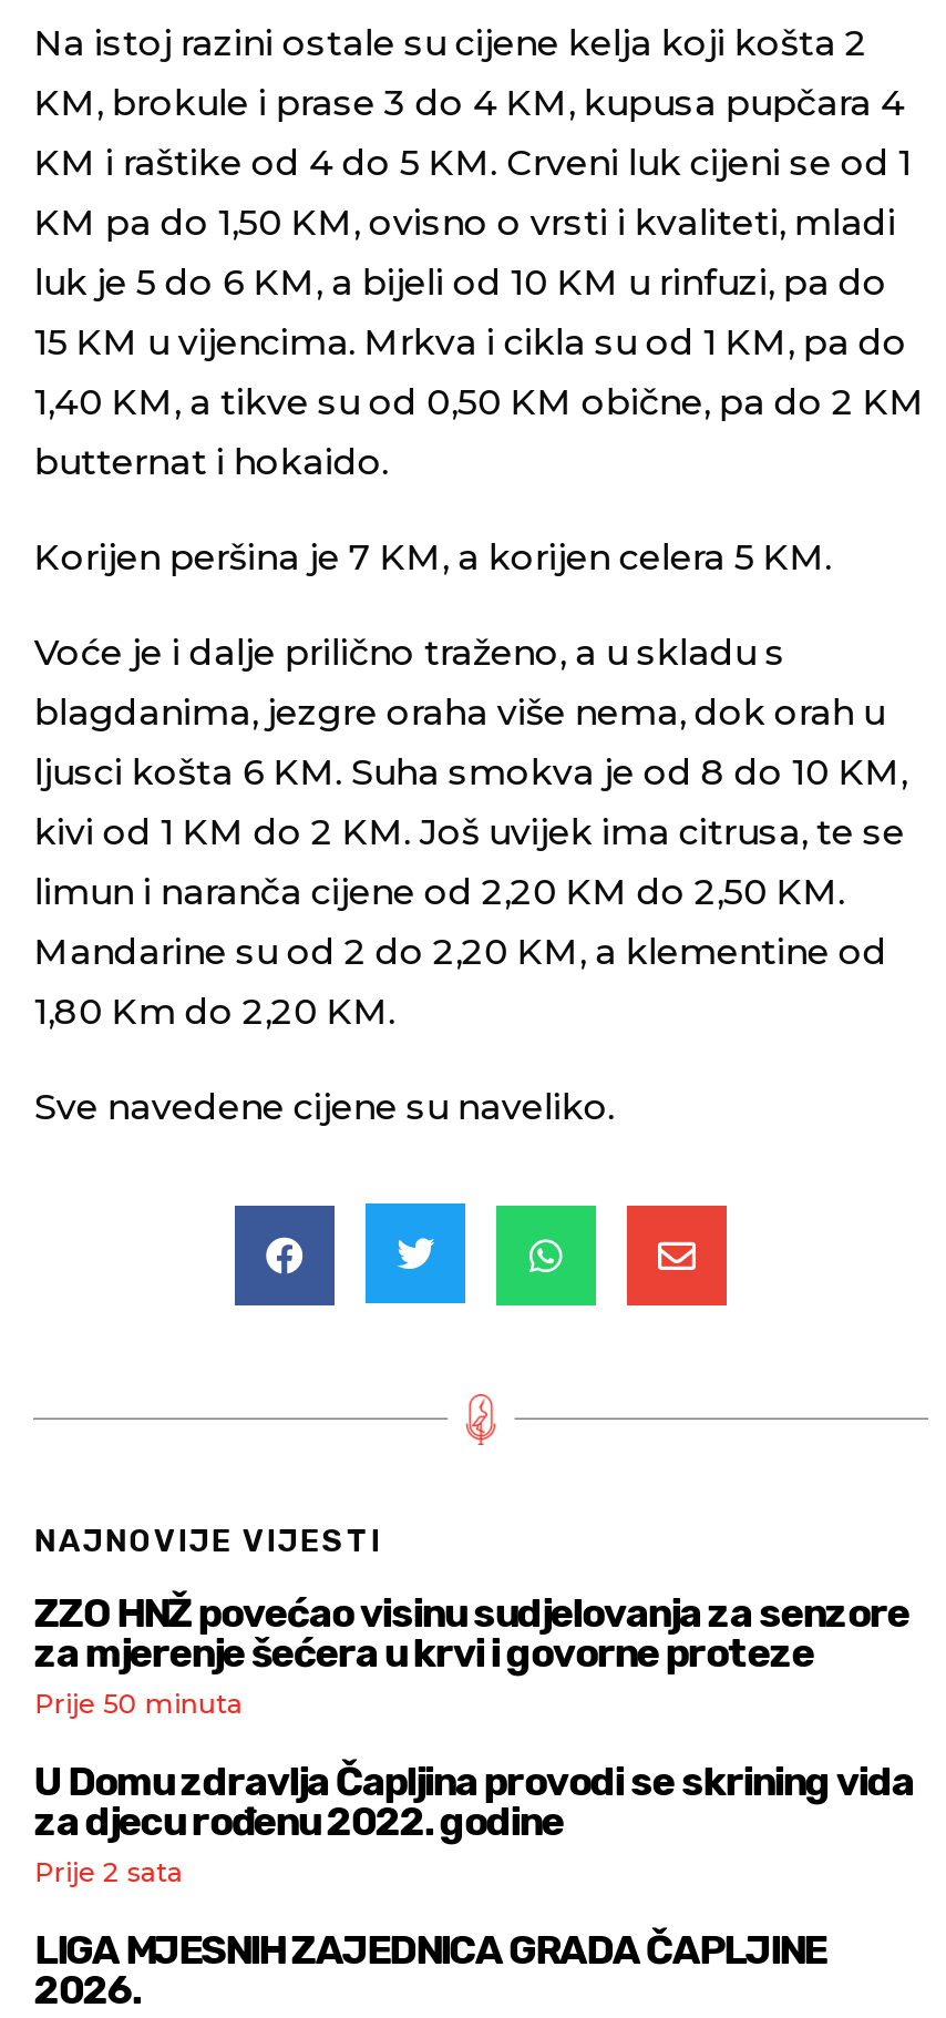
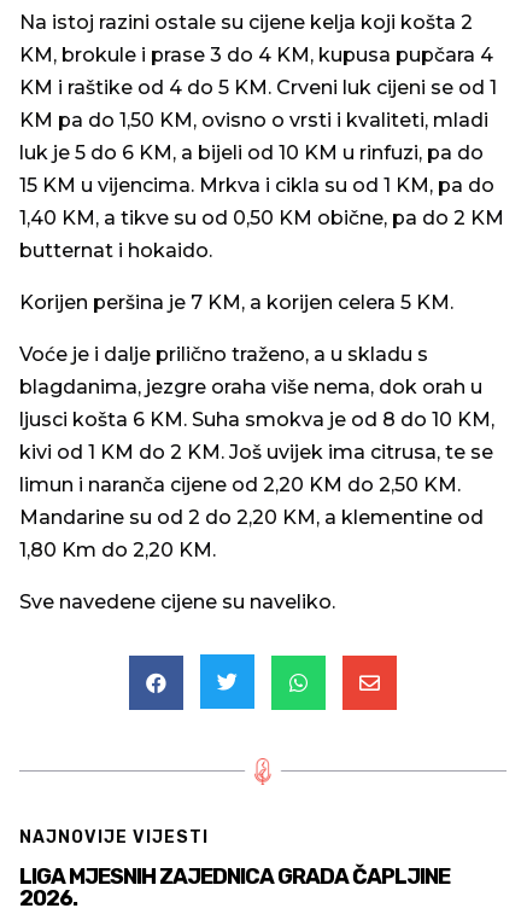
- ZZO HNŽ povećao visinu sudjelovanja za senzore
- za mjerenje šećera u krvi i govorne proteze
- Prije 50 minuta
- U Domu zdravlja Čapljina provodi se skrining vida
- za djecu rođenu 2022. godine
- Prije 2 sata
